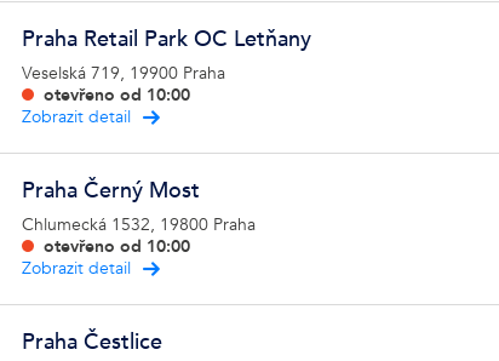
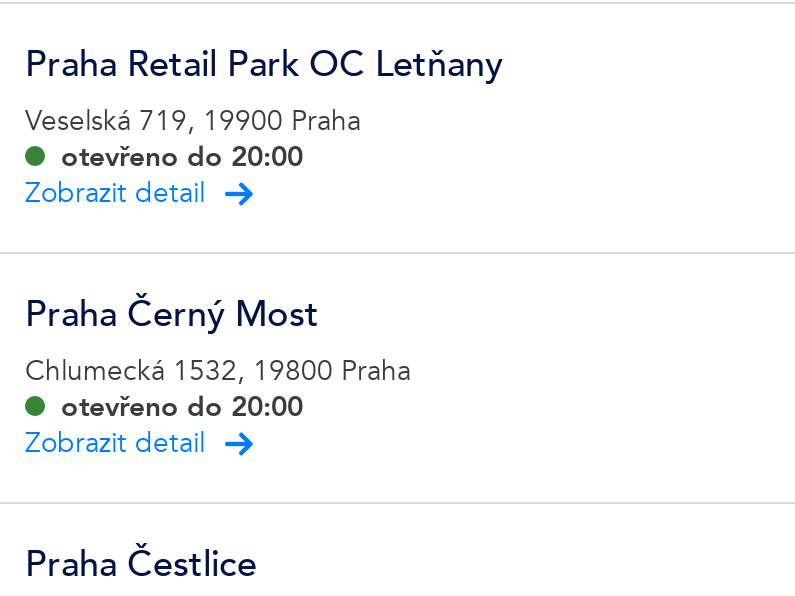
- otevřeno od 10:00
+ otevřeno do 20:00

- otevřeno od 10:00
+ otevřeno do 20:00
